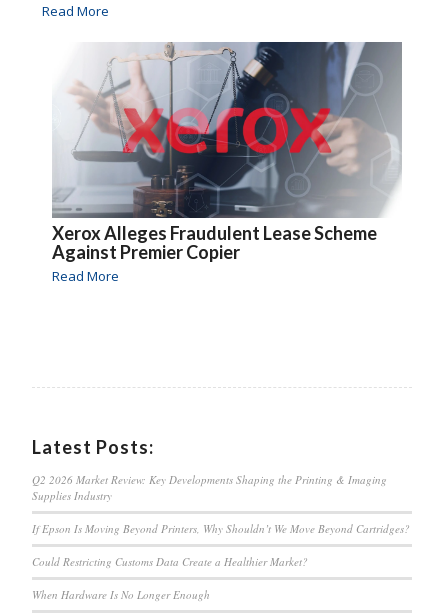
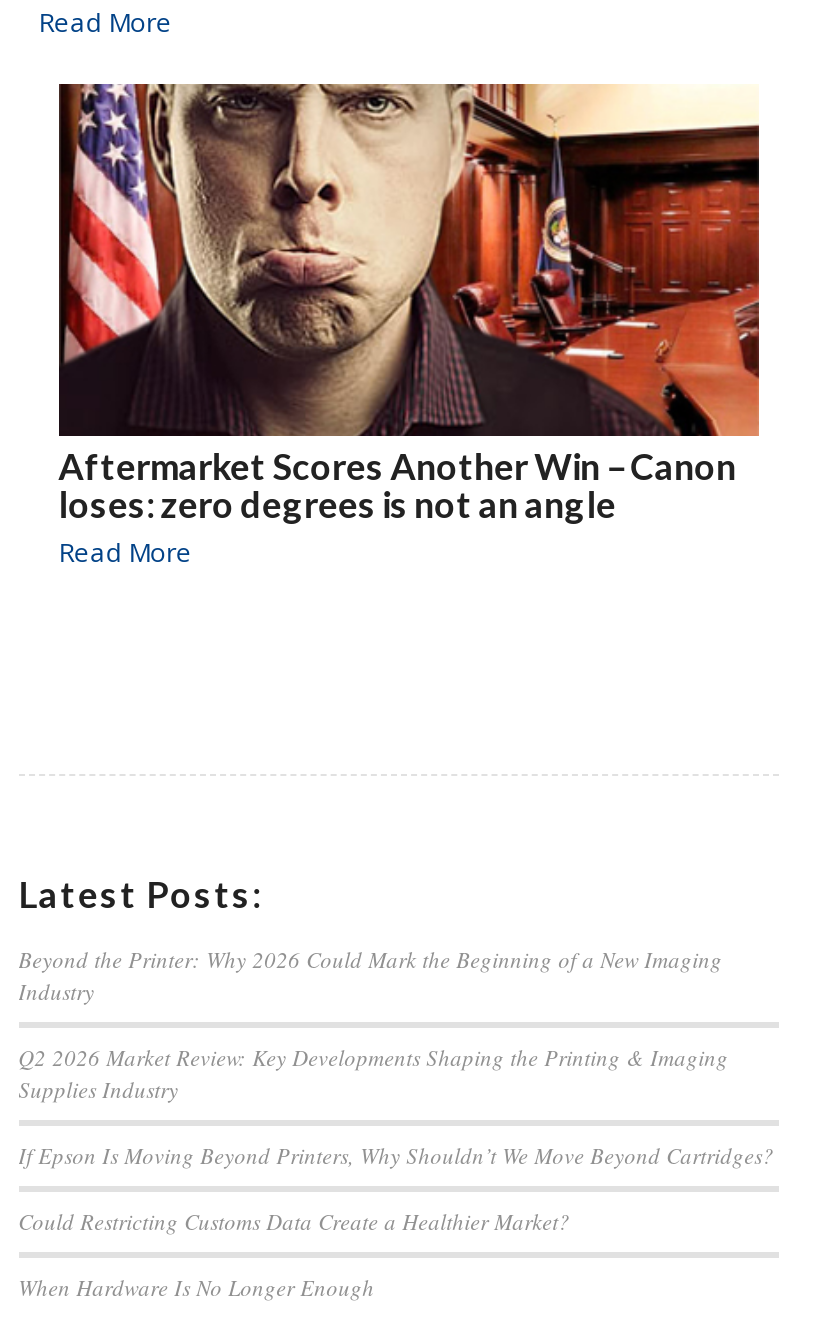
- [image]
- Xerox Alleges Fraudulent Lease Scheme
- Against Premier Copier
+ [image]
+ Aftermarket Scores Another Win – Canon
+ loses: zero degrees is not an angle

+ Beyond the Printer: Why 2026 Could Mark the Beginning of a New Imaging
+ Industry
